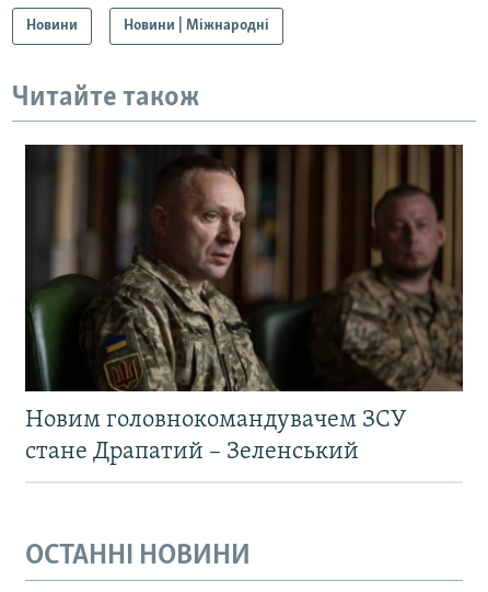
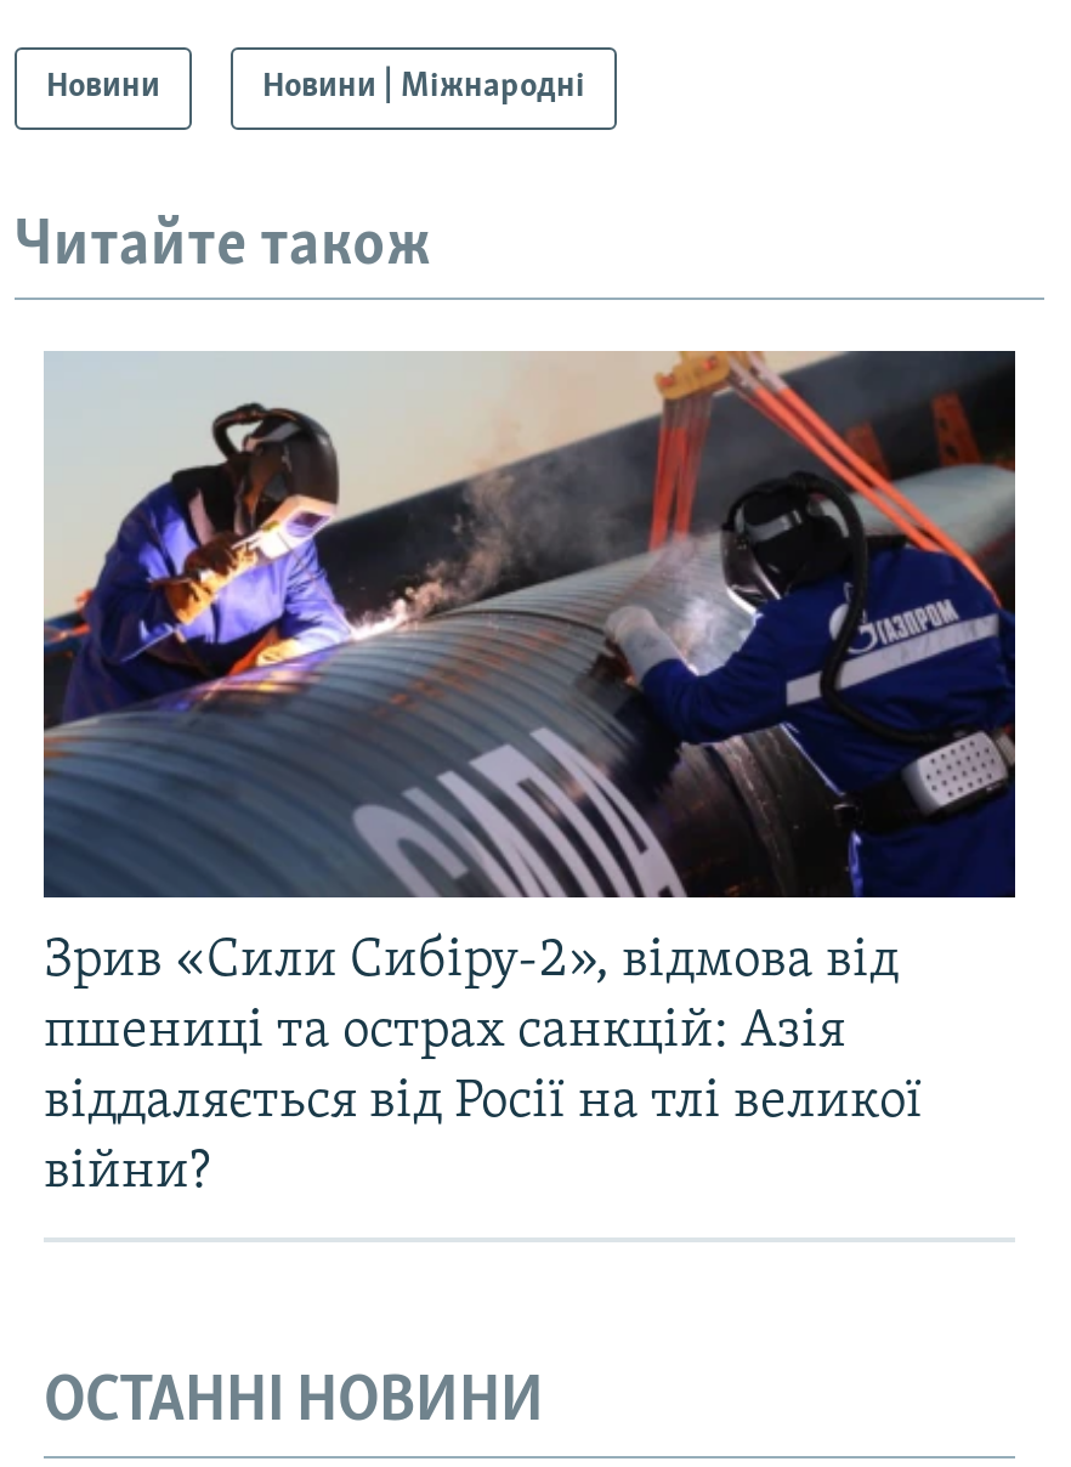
- [image]
- Новим головнокомандувачем ЗСУ
- стане Драпатий – Зеленський
+ [image]
+ Зрив «Сили Сибіру-2», відмова від
+ пшениці та острах санкцій: Азія
+ віддаляється від Росії на тлі великої
+ війни?
